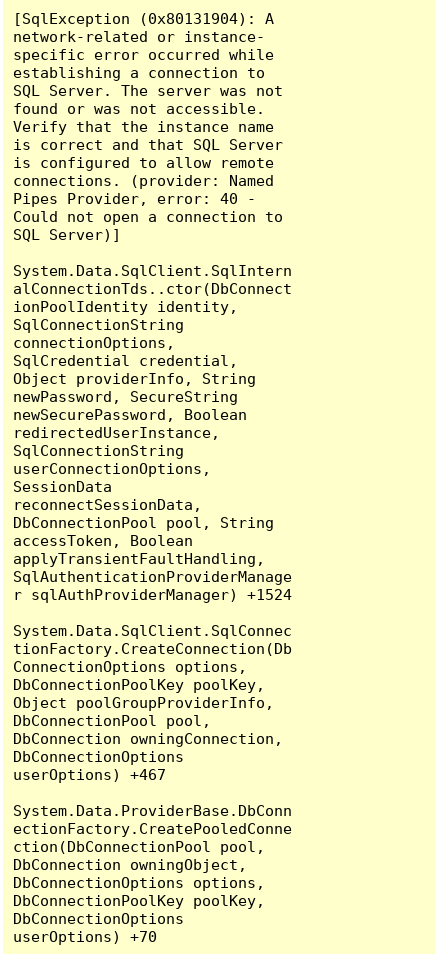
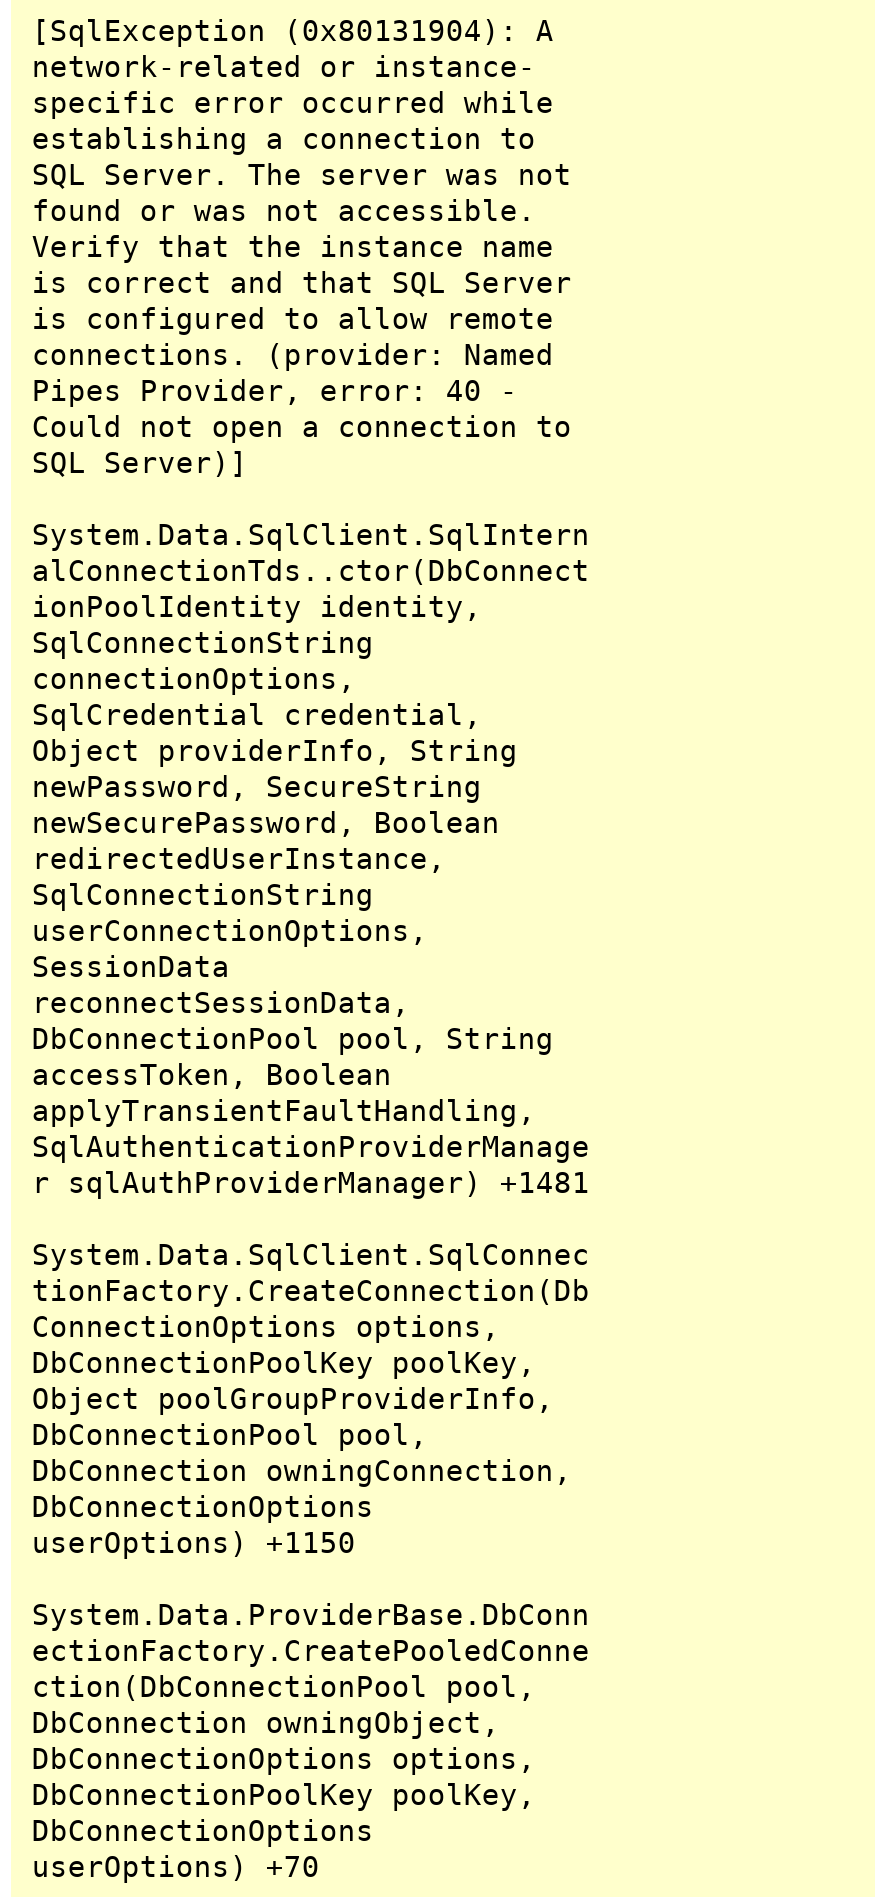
- r sqlAuthProviderManager) +1524
+ r sqlAuthProviderManager) +1481

- userOptions) +467
+ userOptions) +1150
